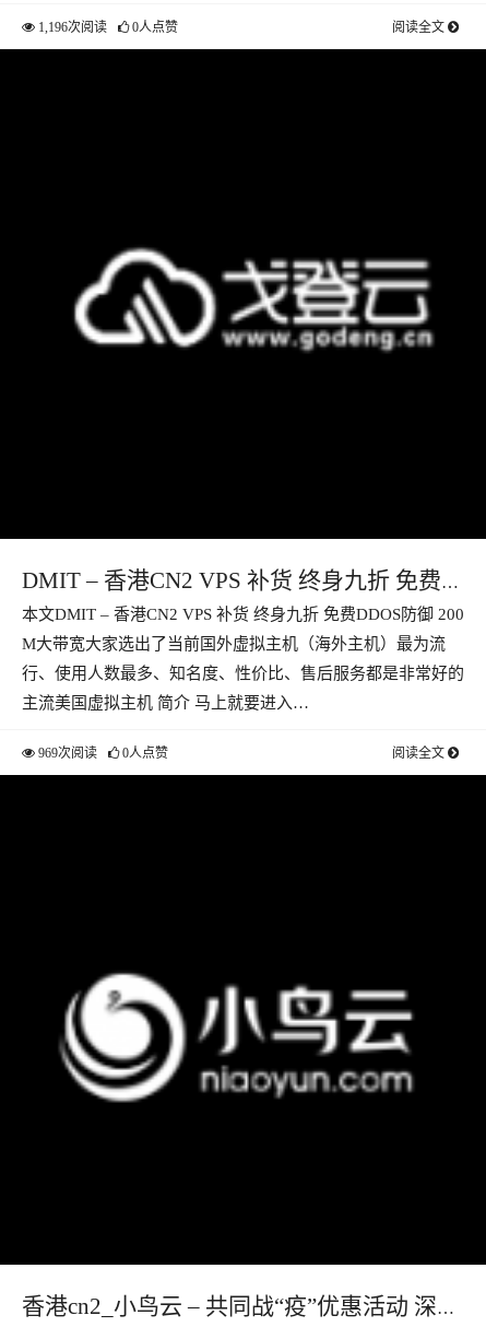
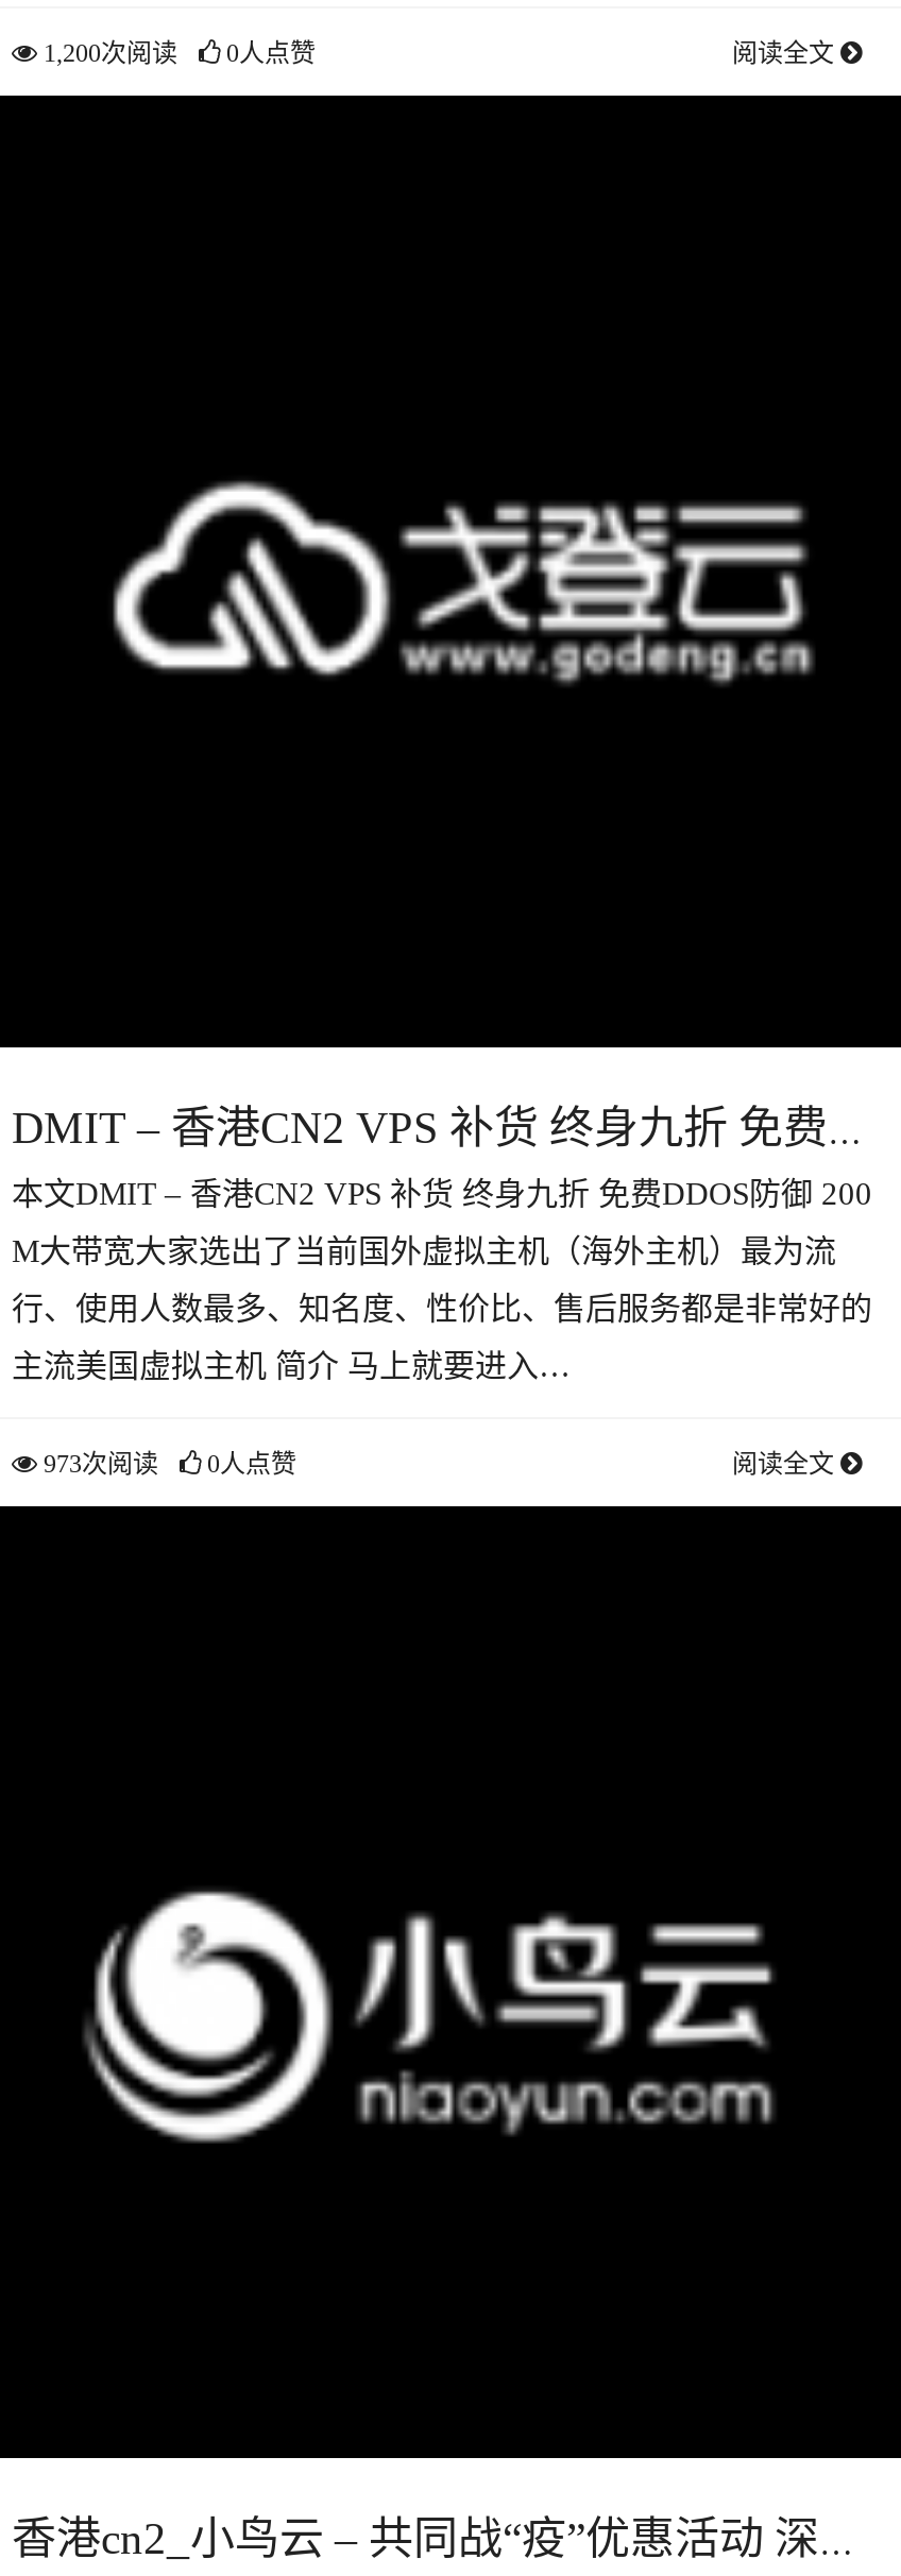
- 1,196次阅读 0人点赞
+ 1,200次阅读 0人点赞

- 969次阅读 0人点赞
+ 973次阅读 0人点赞
